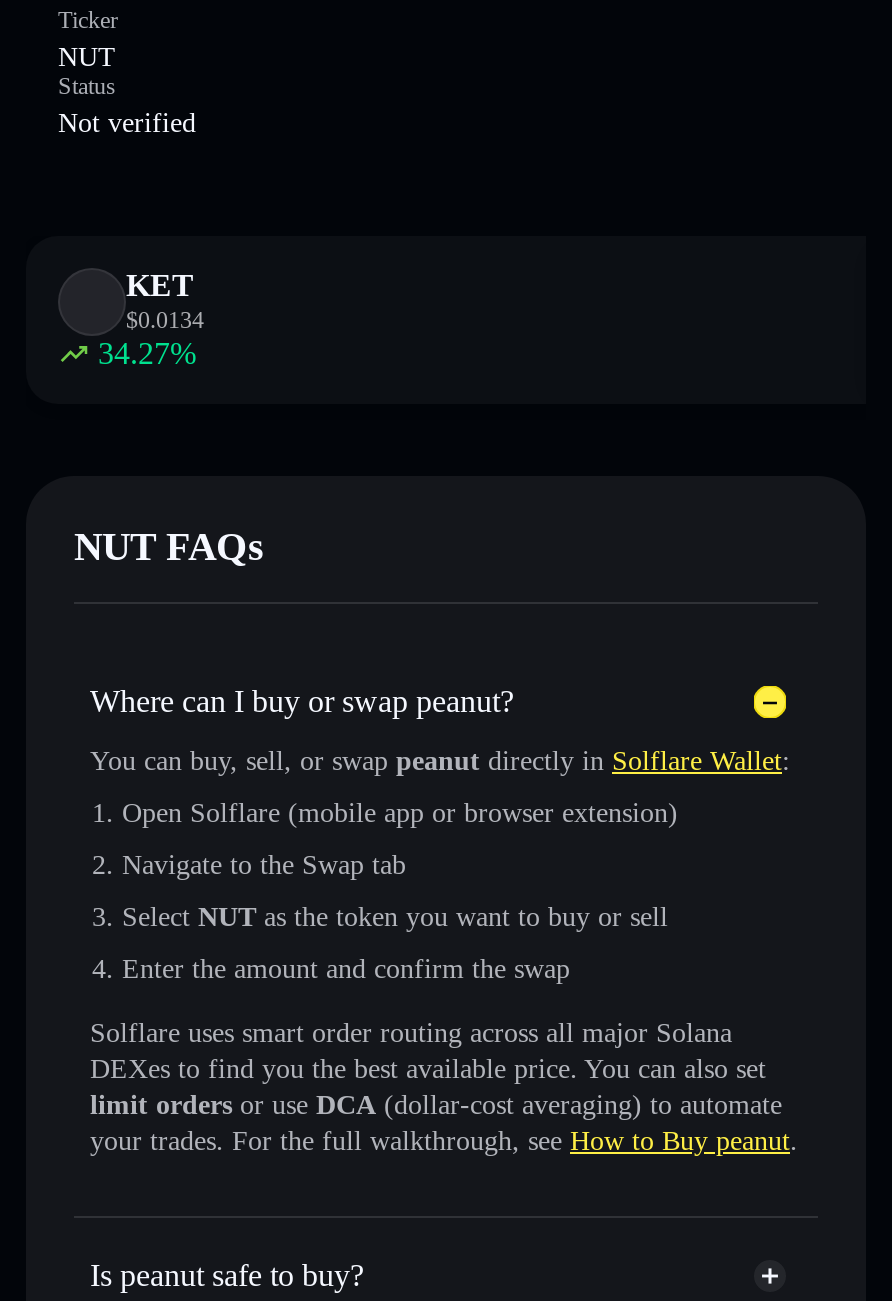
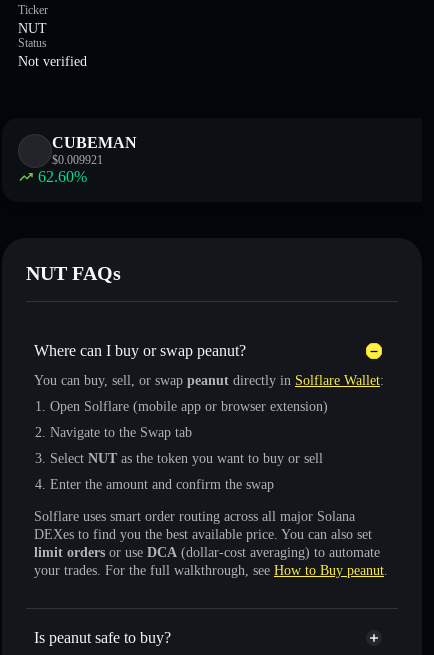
- KET
- $0.0134
- 34.27%
+ CUBEMAN
+ $0.009921
+ 62.60%
